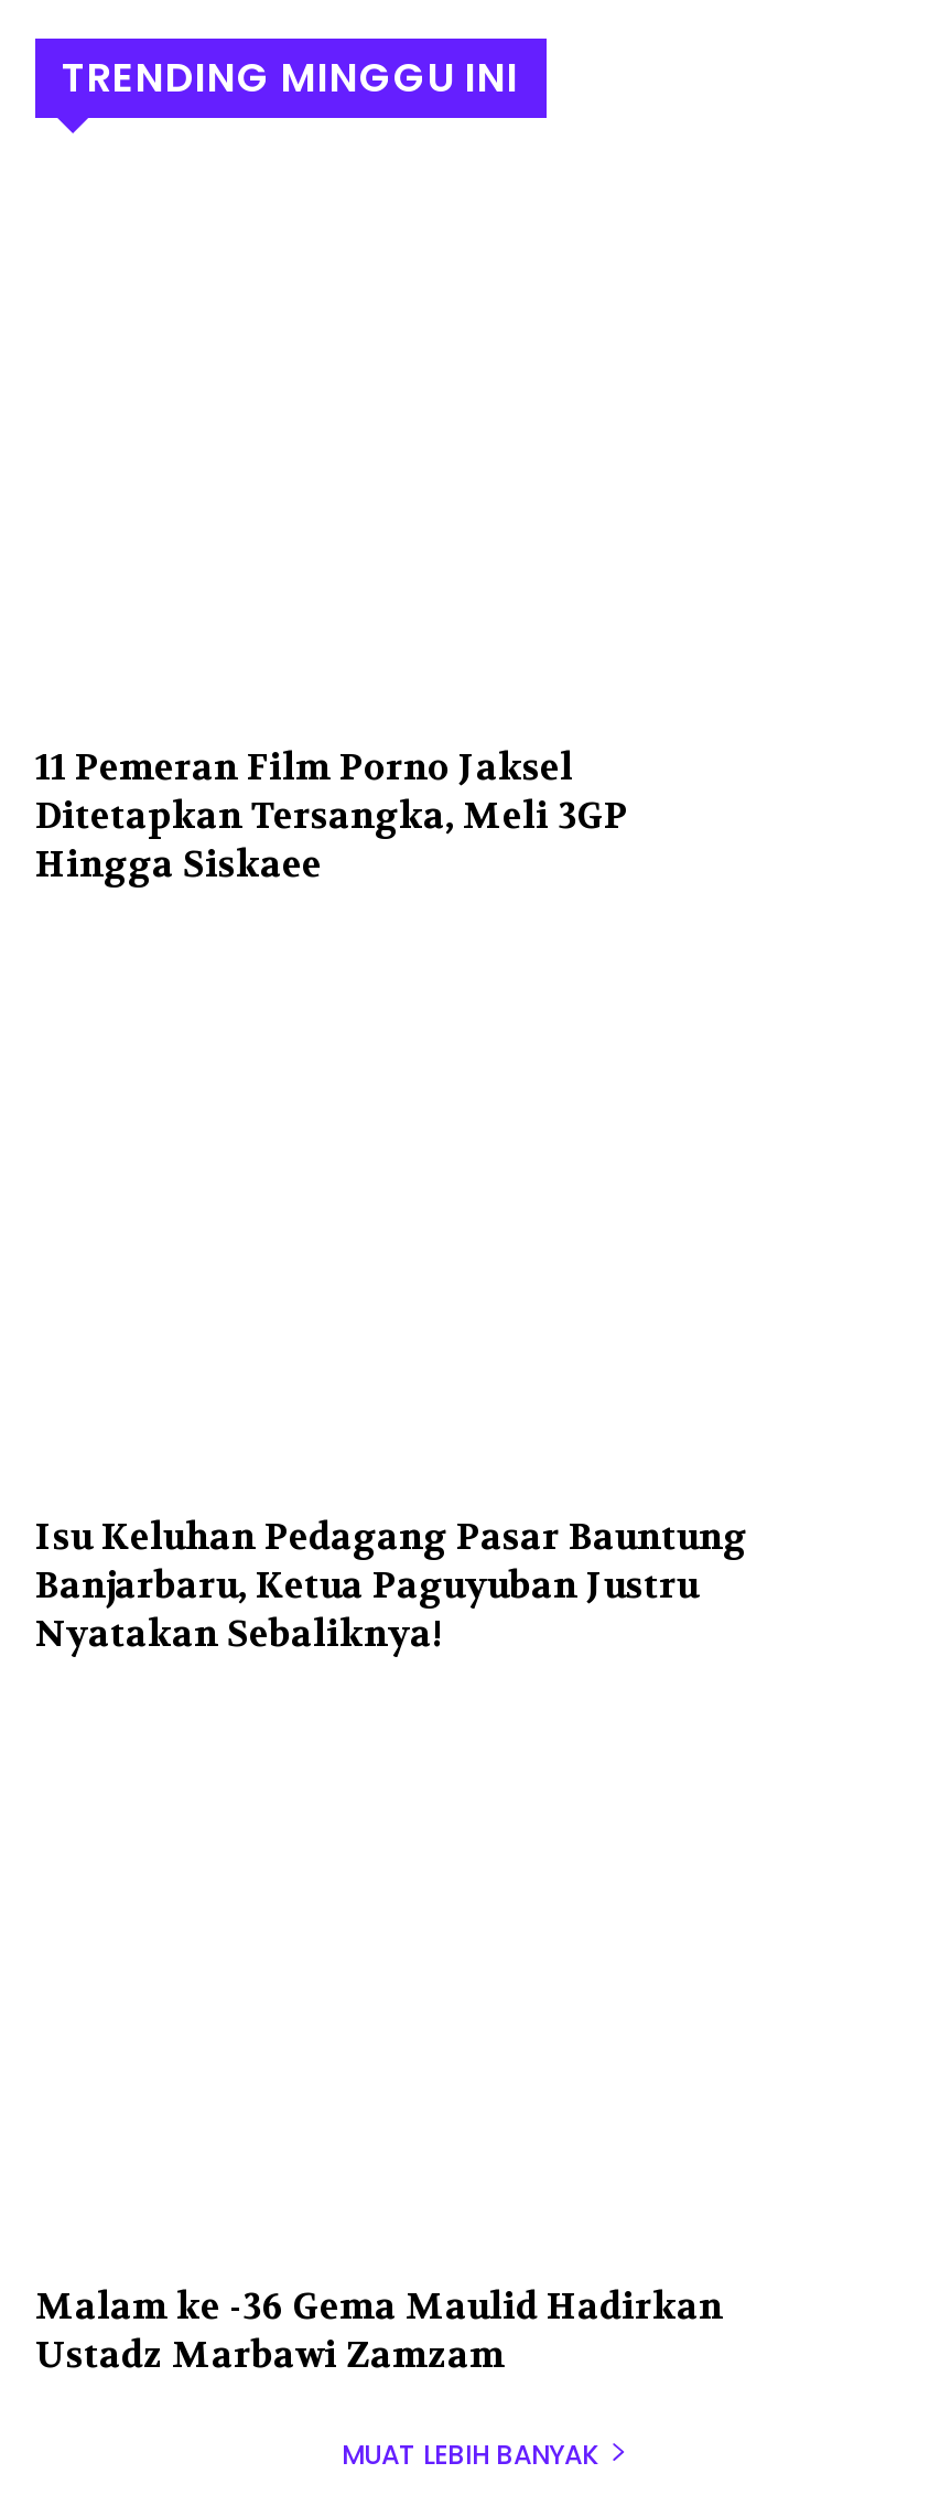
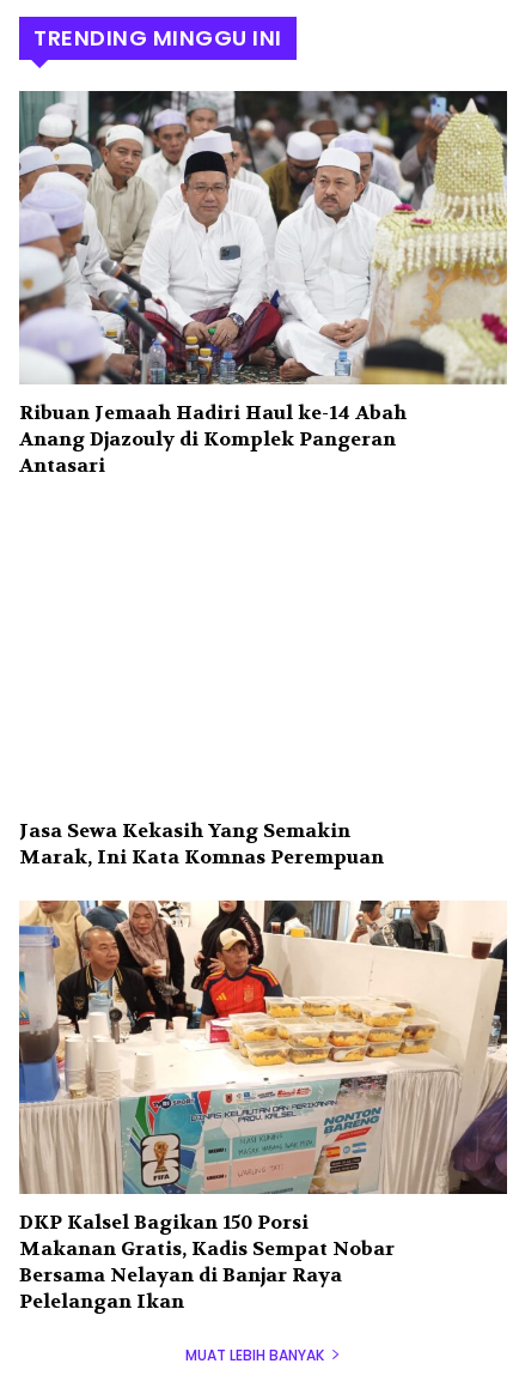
+ [image]

+ [image]

- 11 Pemeran Film Porno Jaksel
- Ditetapkan Tersangka, Meli 3GP
- Hingga Siskaee
+ Ribuan Jemaah Hadiri Haul ke-14 Abah
+ Anang Djazouly di Komplek Pangeran
+ Antasari

- Isu Keluhan Pedagang Pasar Bauntung
- Banjarbaru, Ketua Paguyuban Justru
- Nyatakan Sebaliknya!
+ Jasa Sewa Kekasih Yang Semakin
+ Marak, Ini Kata Komnas Perempuan

- Malam ke -36 Gema Maulid Hadirkan
- Ustadz Marbawi Zamzam
+ DKP Kalsel Bagikan 150 Porsi
+ Makanan Gratis, Kadis Sempat Nobar
+ Bersama Nelayan di Banjar Raya
+ Pelelangan Ikan
